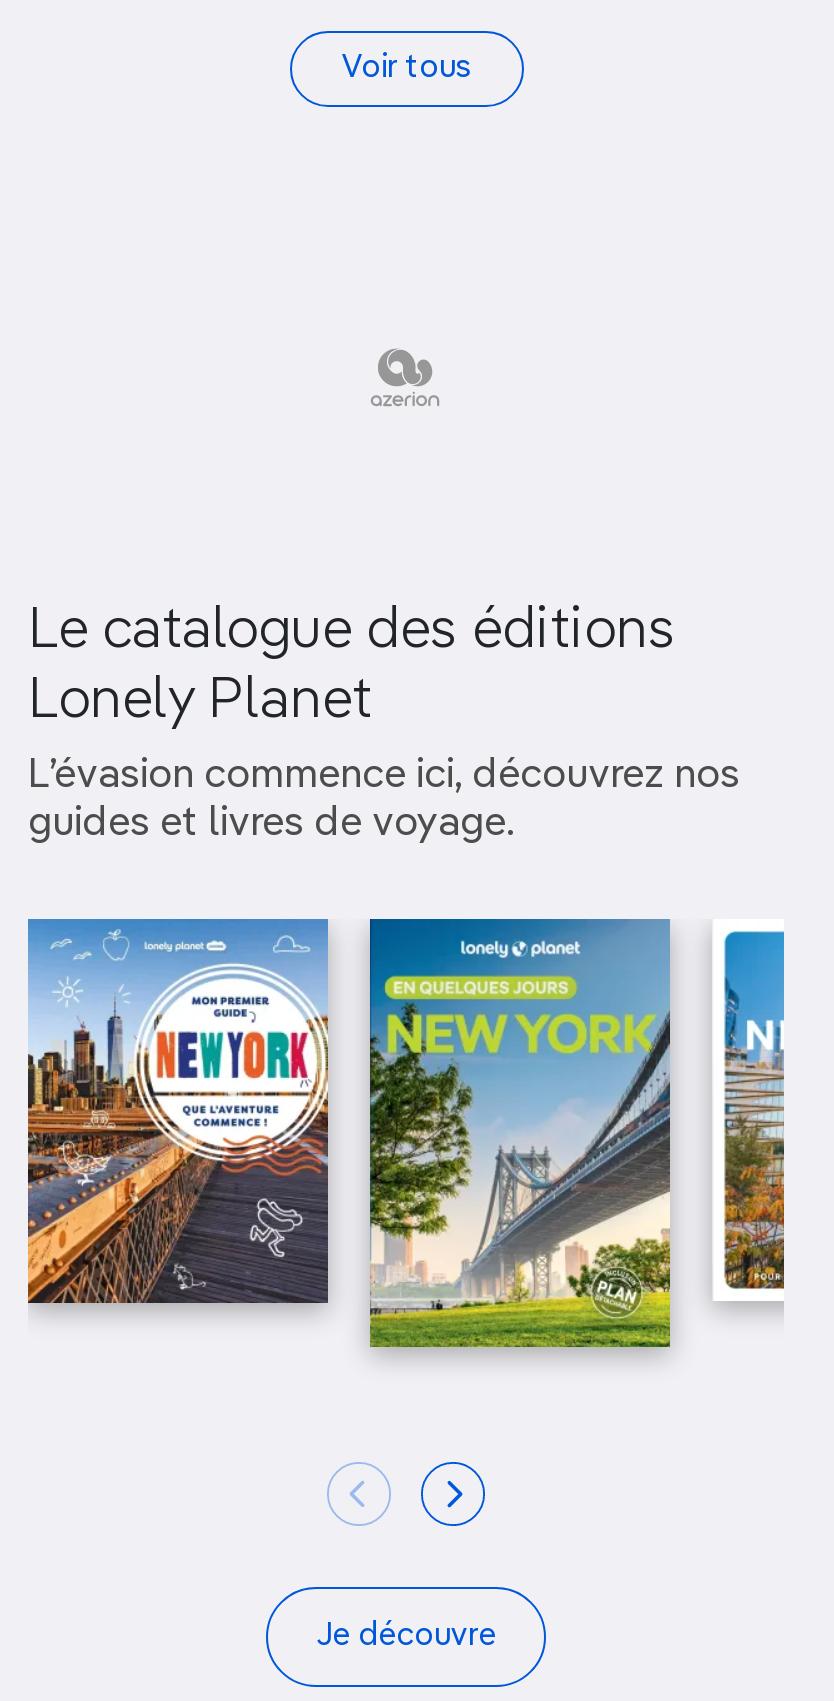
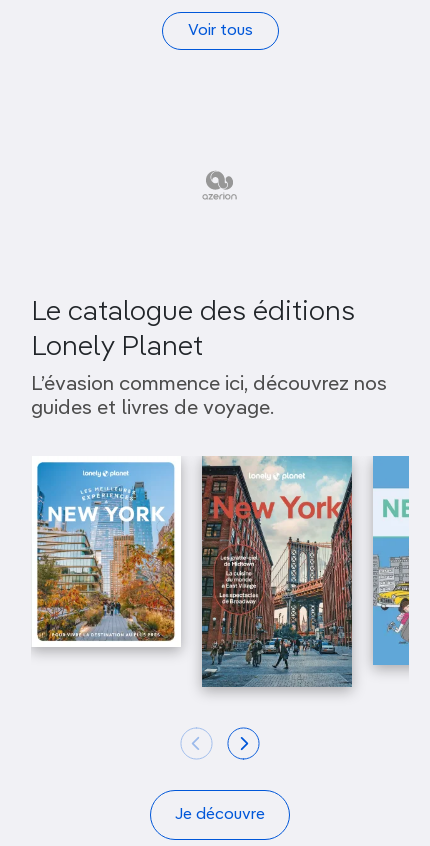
- [image]
+ [image]

- [image]
+ [image]

- [image]
+ [image]
